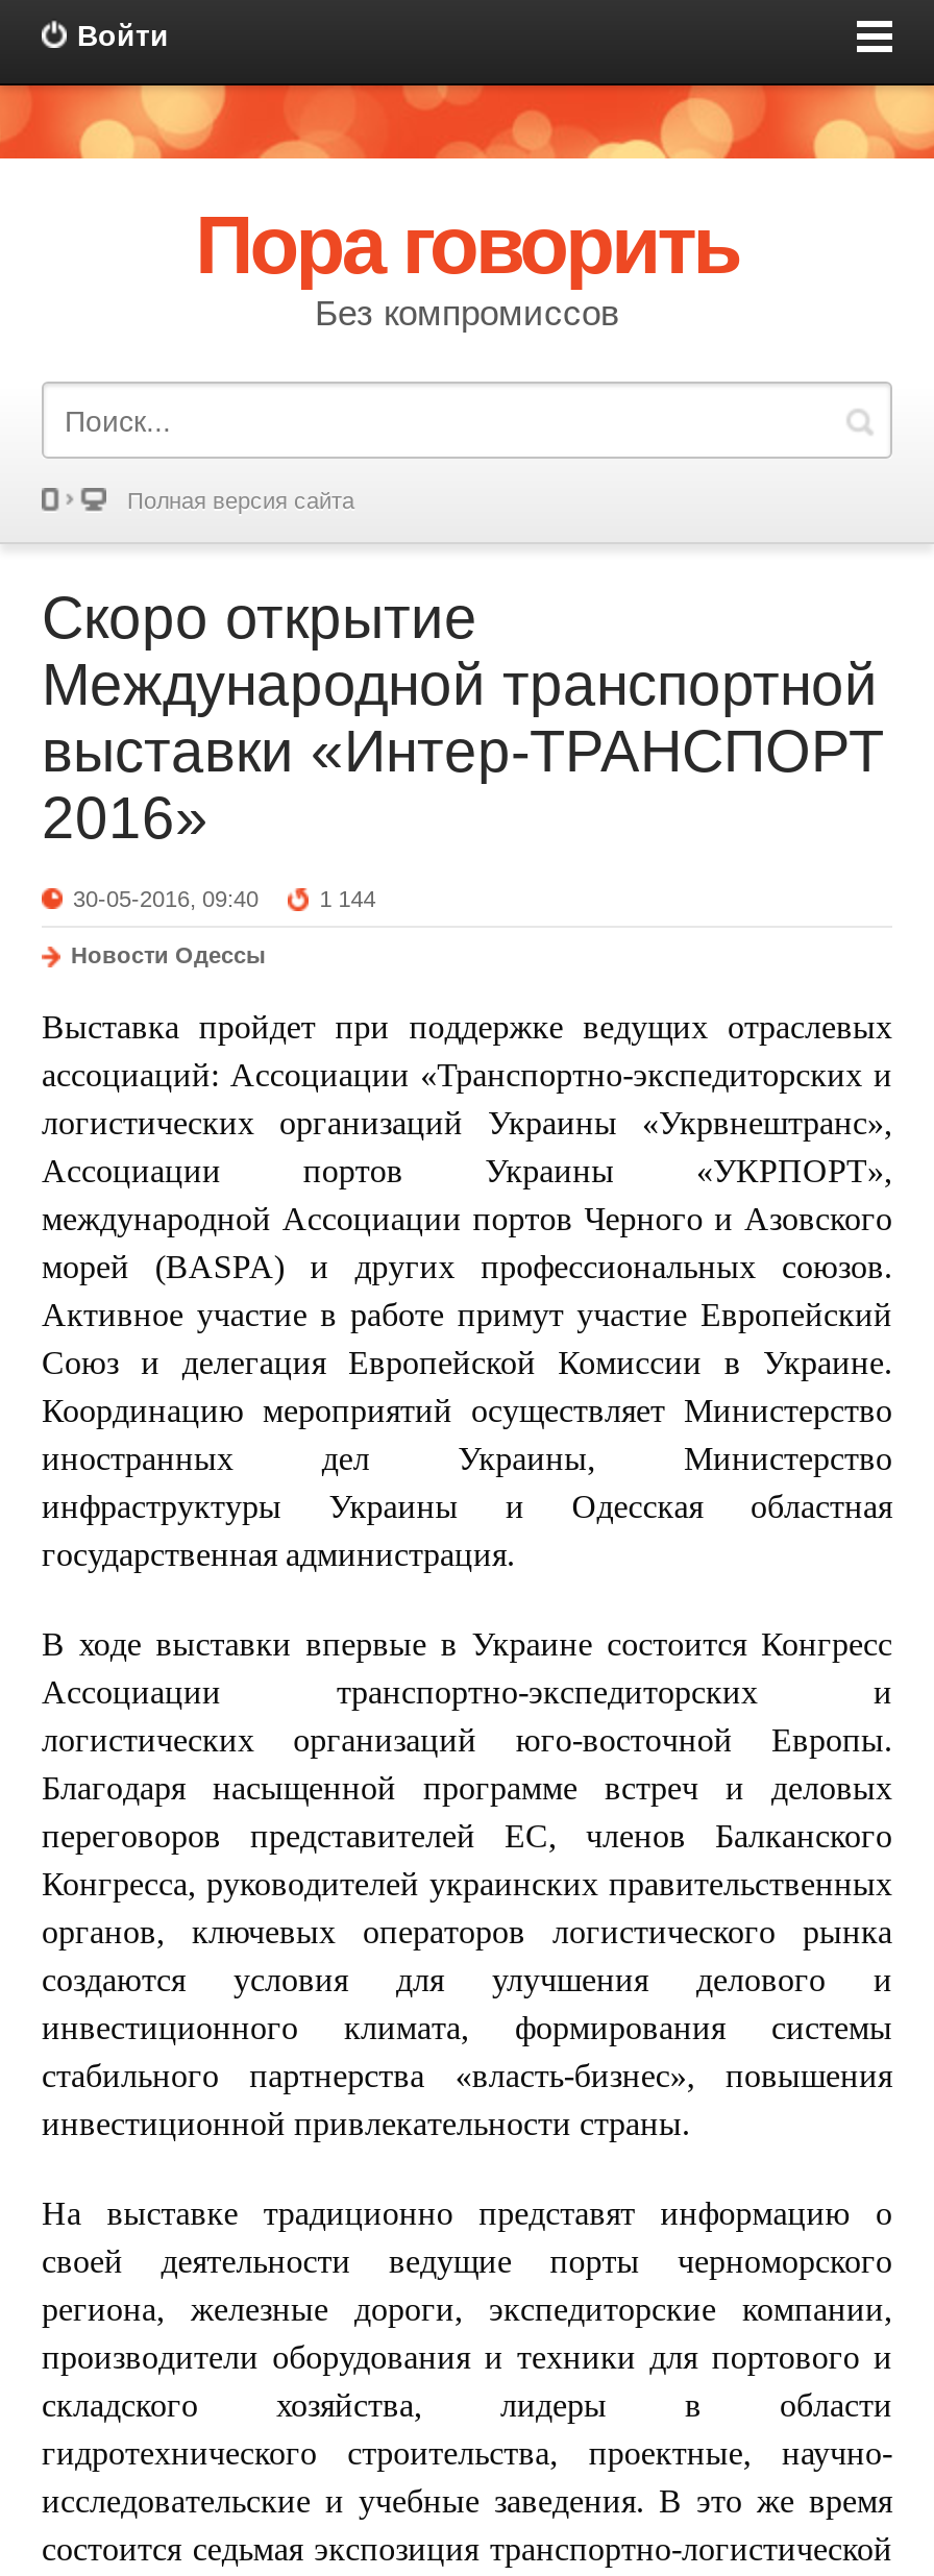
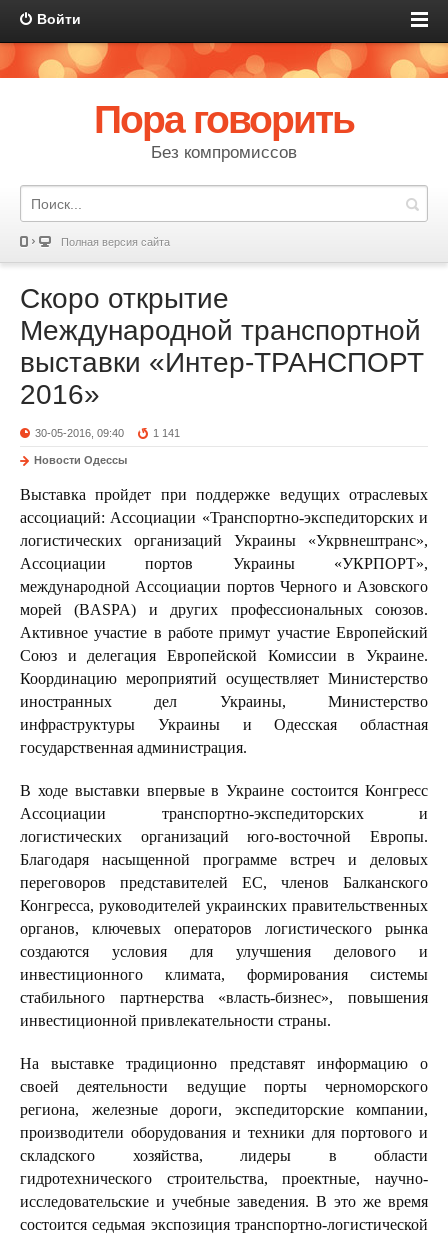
- 1 144
+ 1 141
